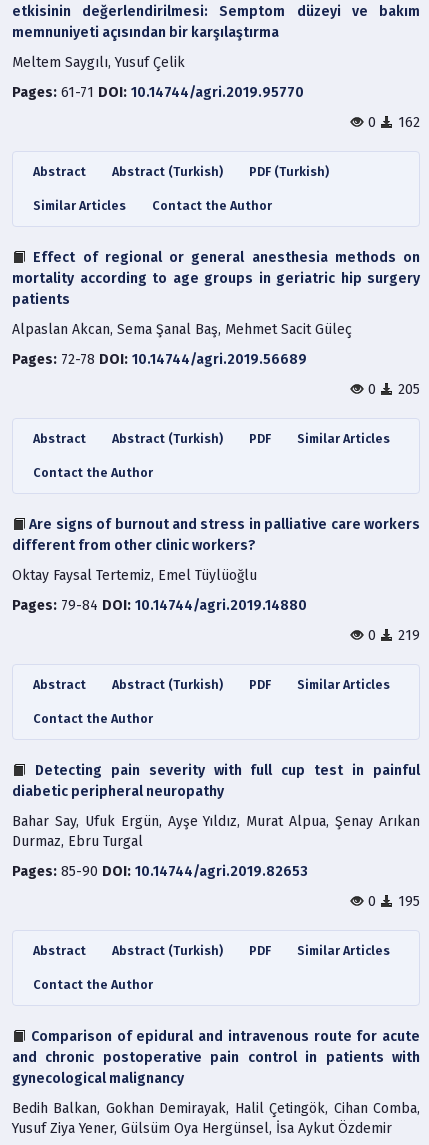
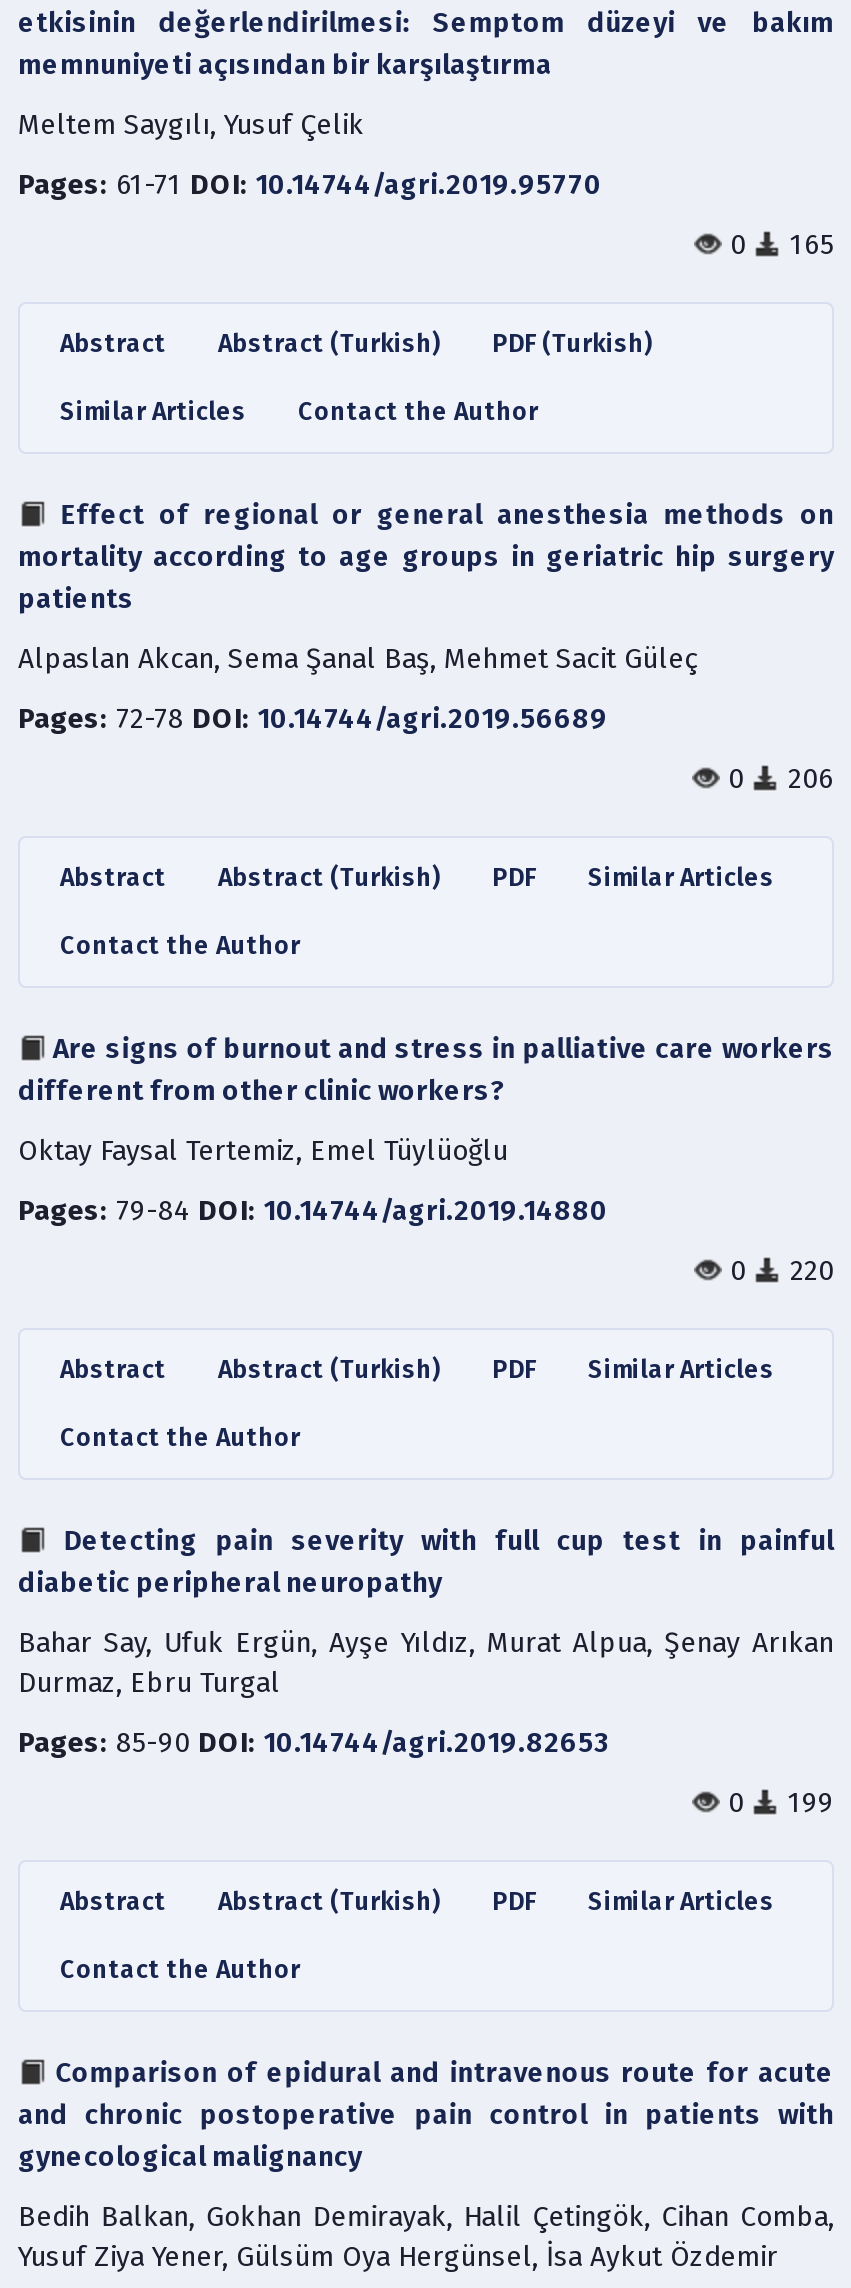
- 0 162
+ 0 165

- 0 205
+ 0 206

- 0 219
+ 0 220

- 0 195
+ 0 199
